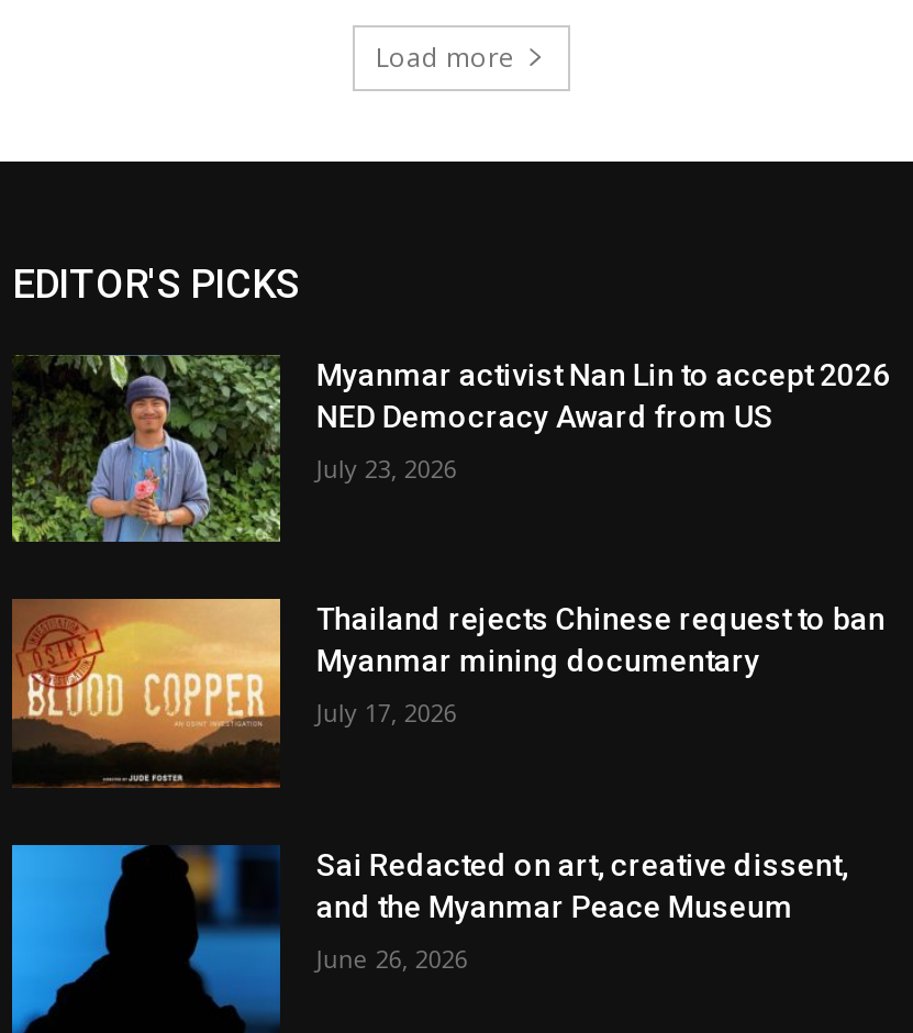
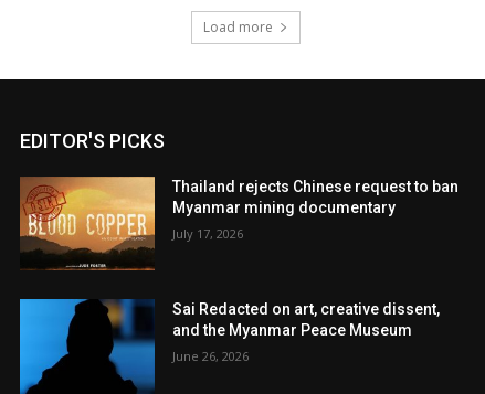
- [image]
- Myanmar activist Nan Lin to accept 2026
- NED Democracy Award from US
- July 23, 2026
